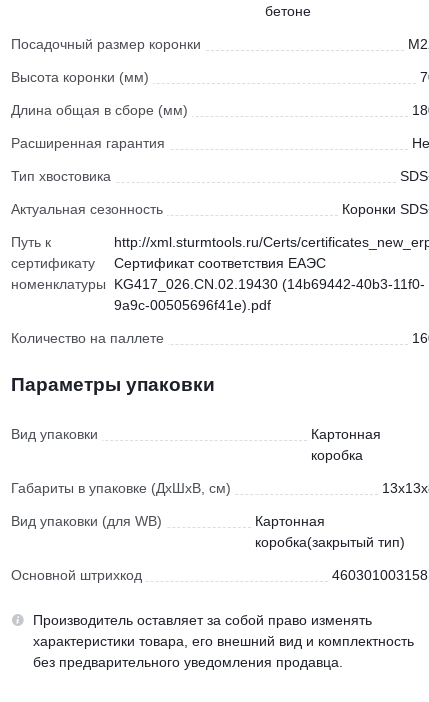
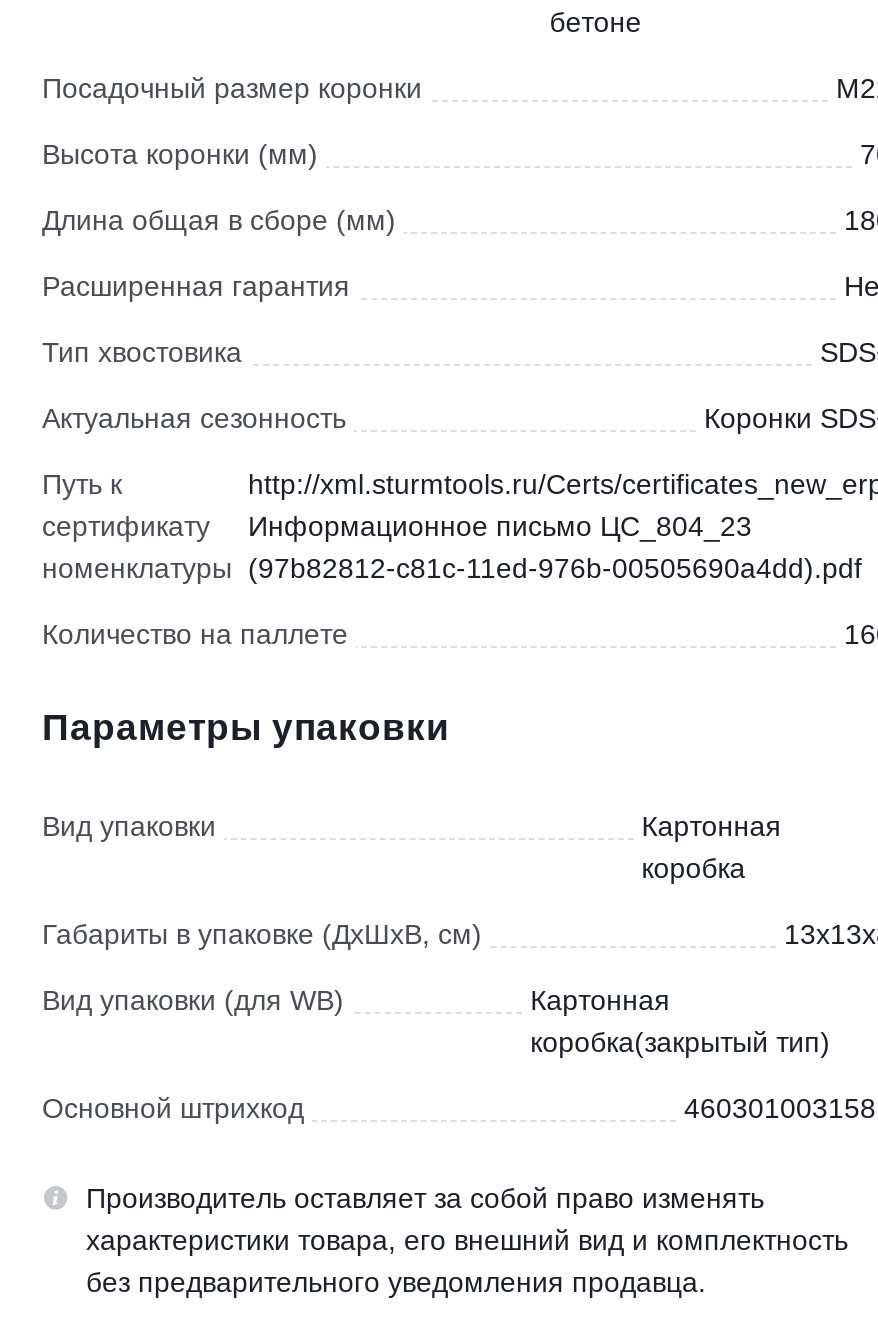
- Сертификат соответствия ЕАЭС
- KG417_026.CN.02.19430 (14b69442-40b3-11f0-
- 9a9c-00505696f41e).pdf
+ Информационное письмо ЦС_804_23
+ (97b82812-c81c-11ed-976b-00505690a4dd).pdf
